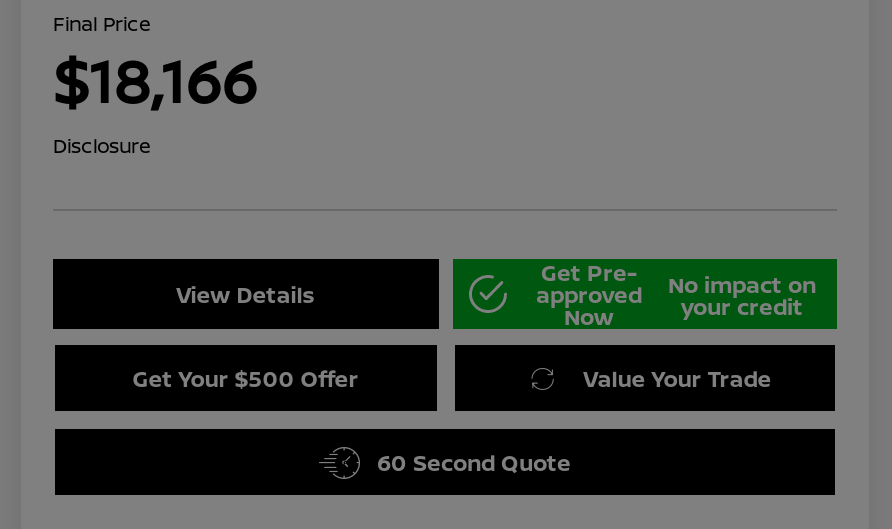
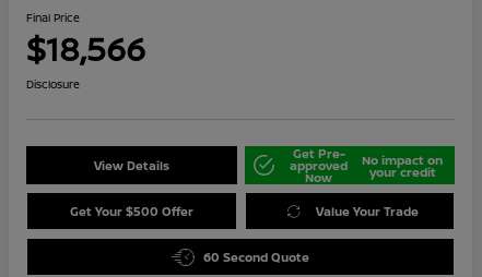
- $18,166
+ $18,566
